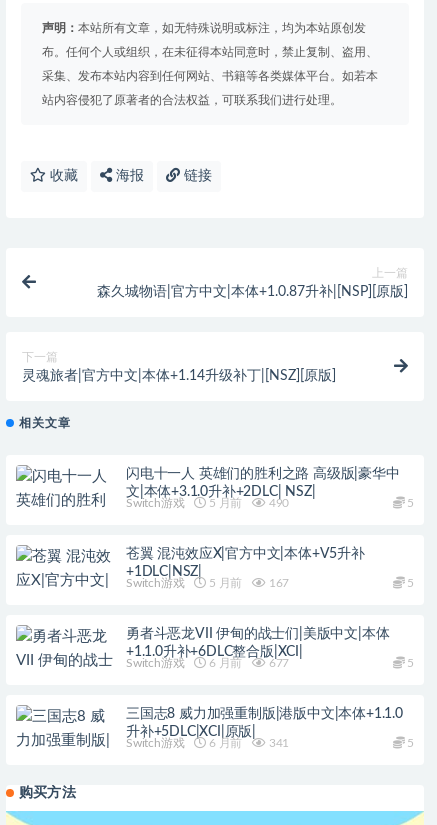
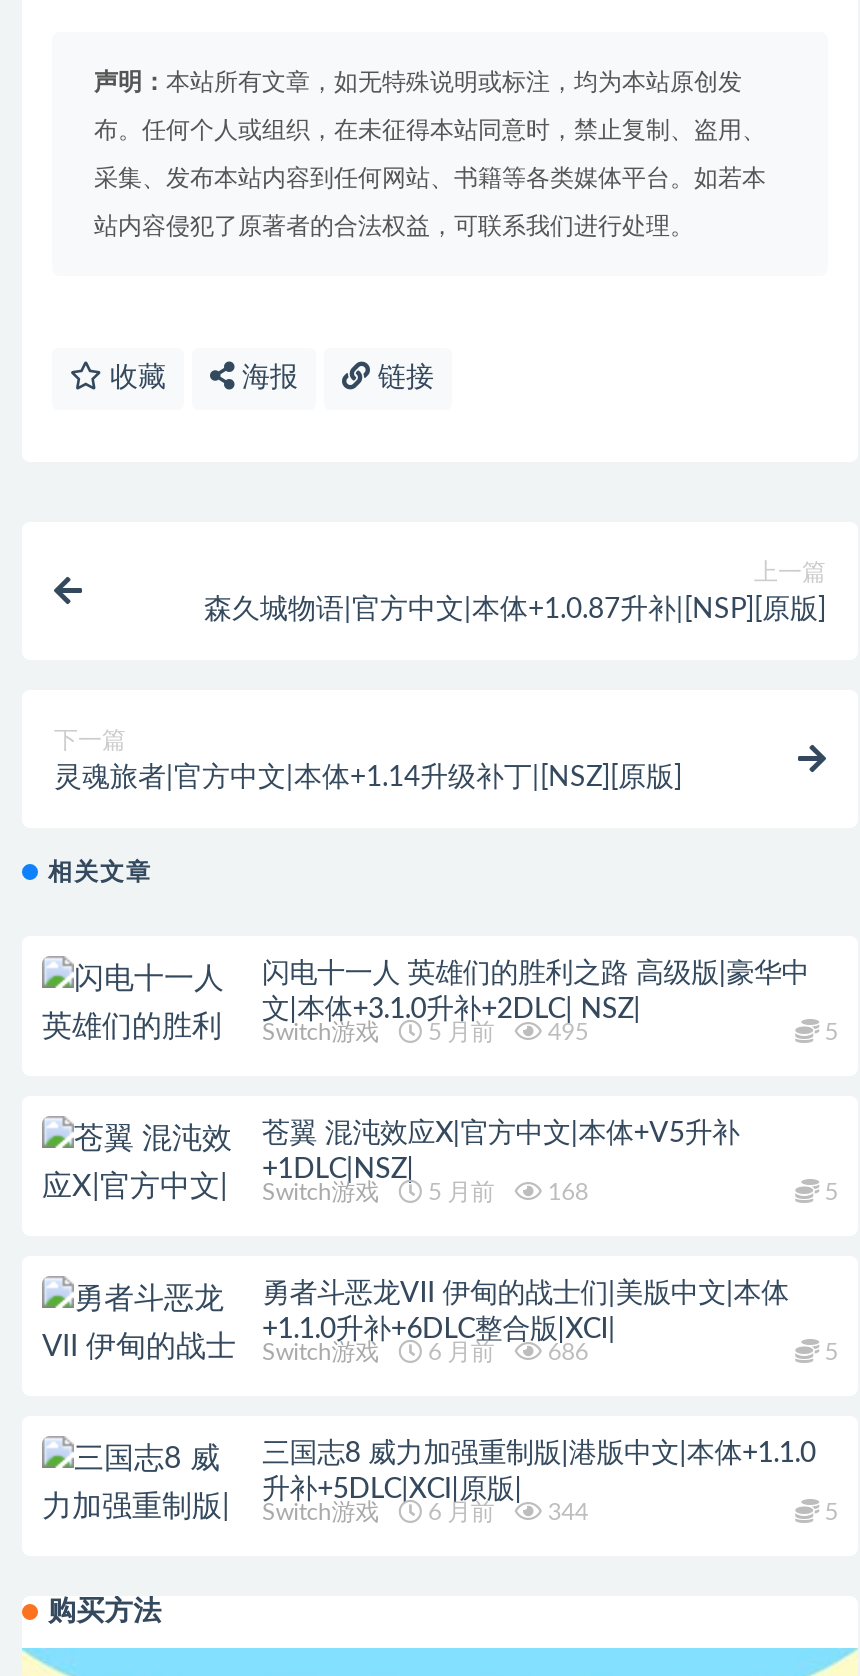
- Switch游戏 5 月前 490
+ Switch游戏 5 月前 495

- Switch游戏 5 月前 167
+ Switch游戏 5 月前 168

- Switch游戏 6 月前 677
+ Switch游戏 6 月前 686

- Switch游戏 6 月前 341
+ Switch游戏 6 月前 344
